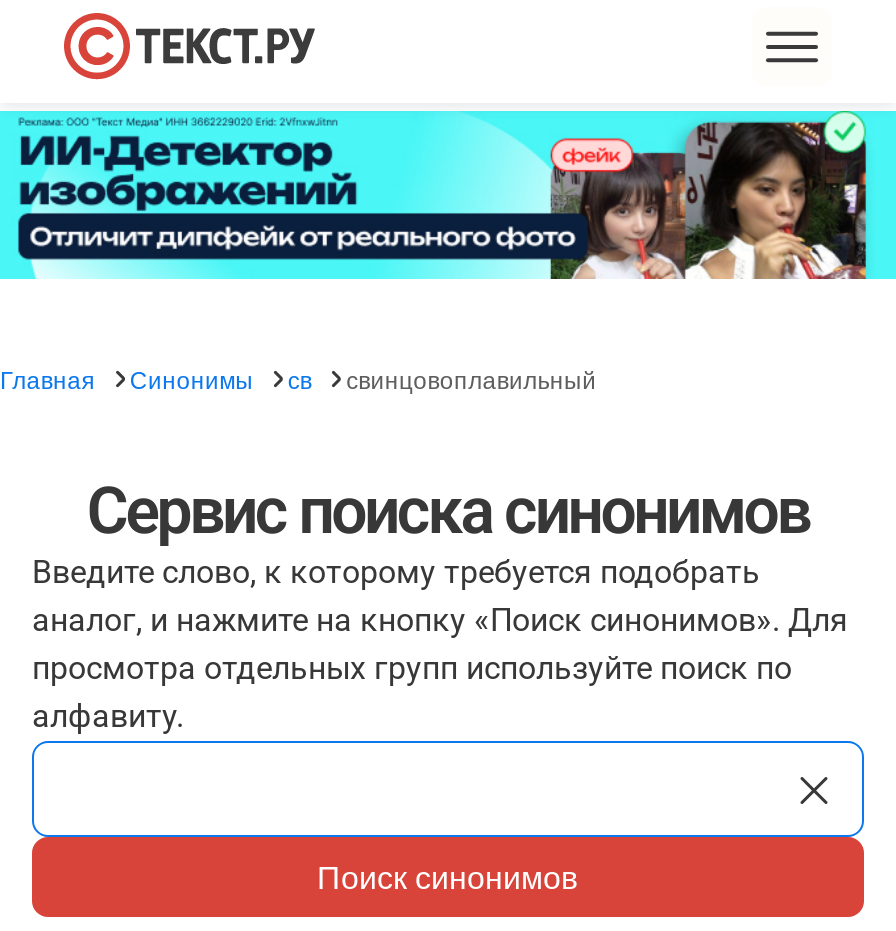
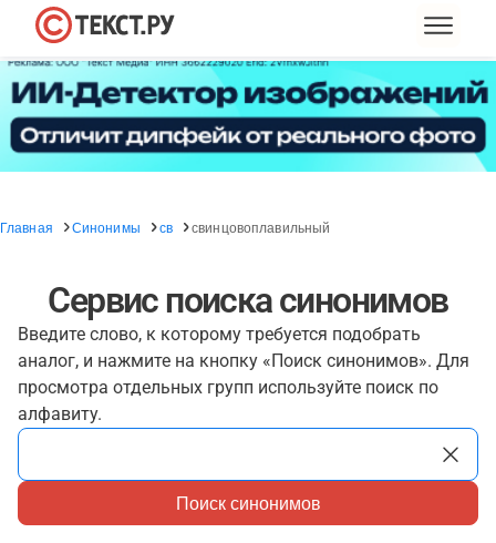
- [image]
+ [image]
